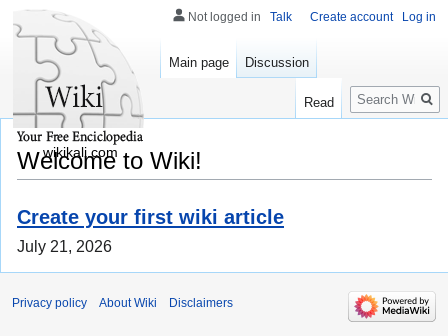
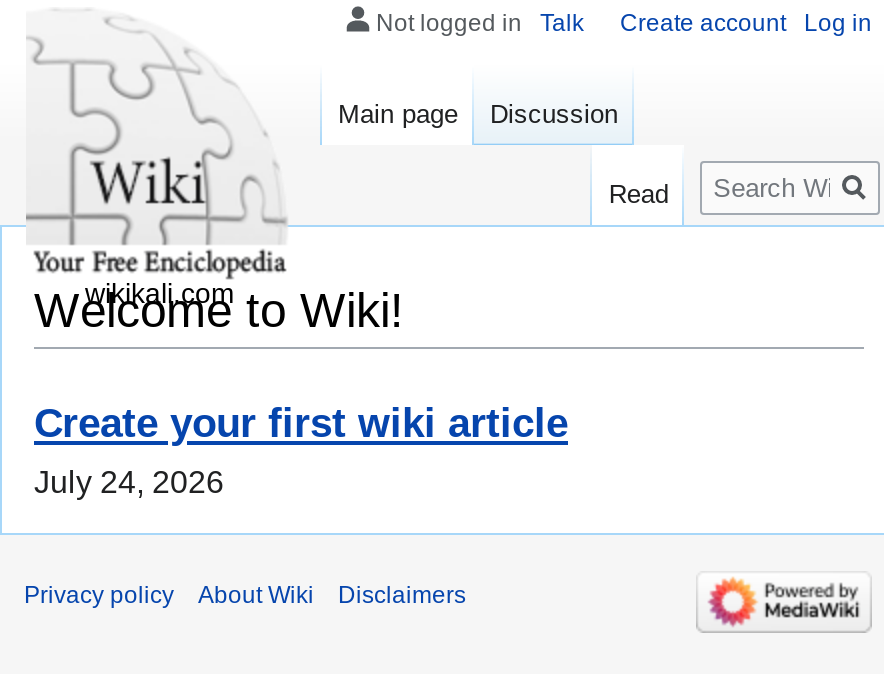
- July 21, 2026
+ July 24, 2026
